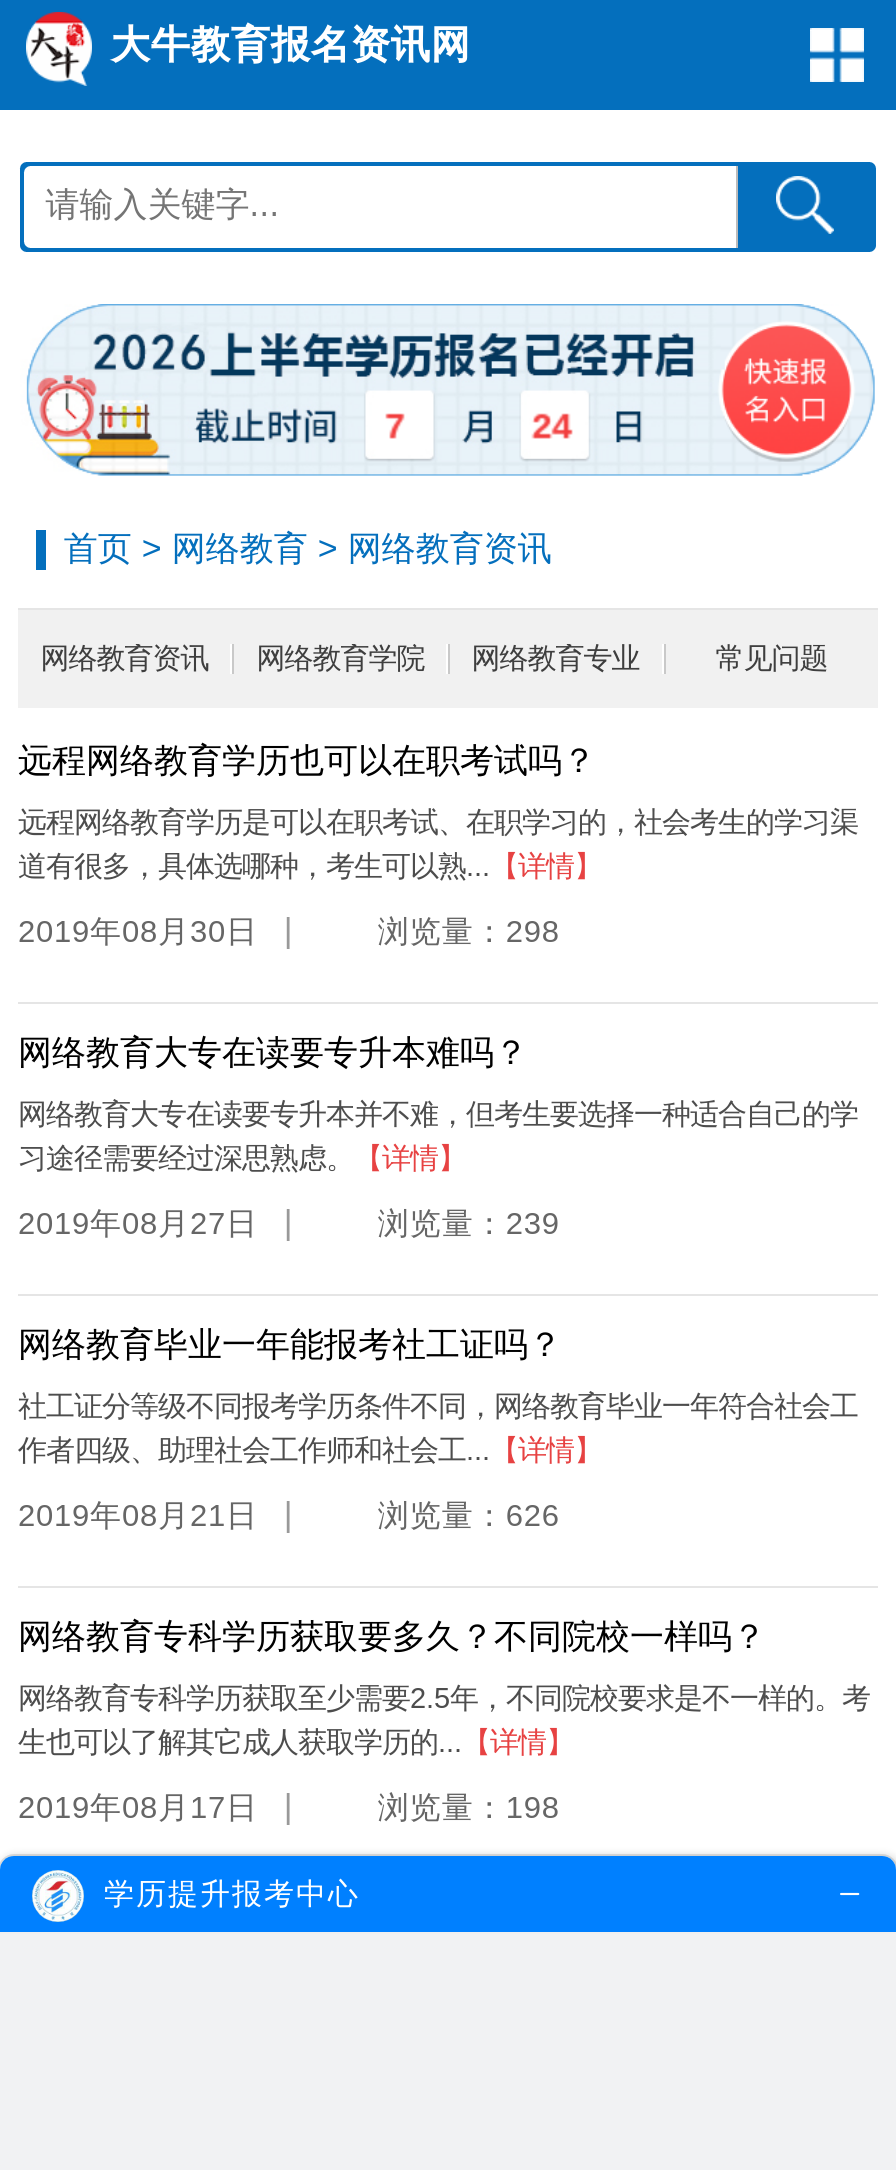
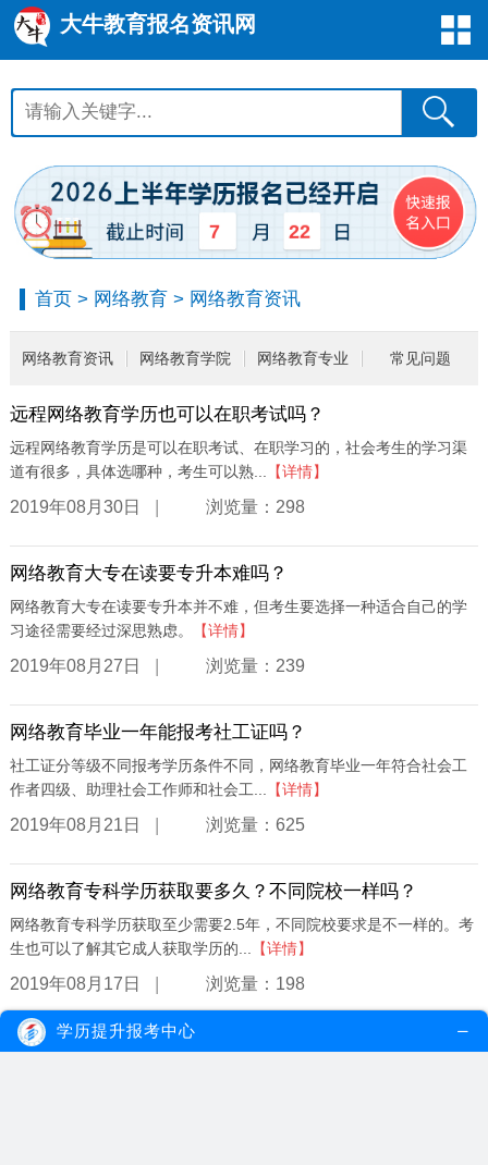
- 24
+ 22

- 浏览量：626
+ 浏览量：625
